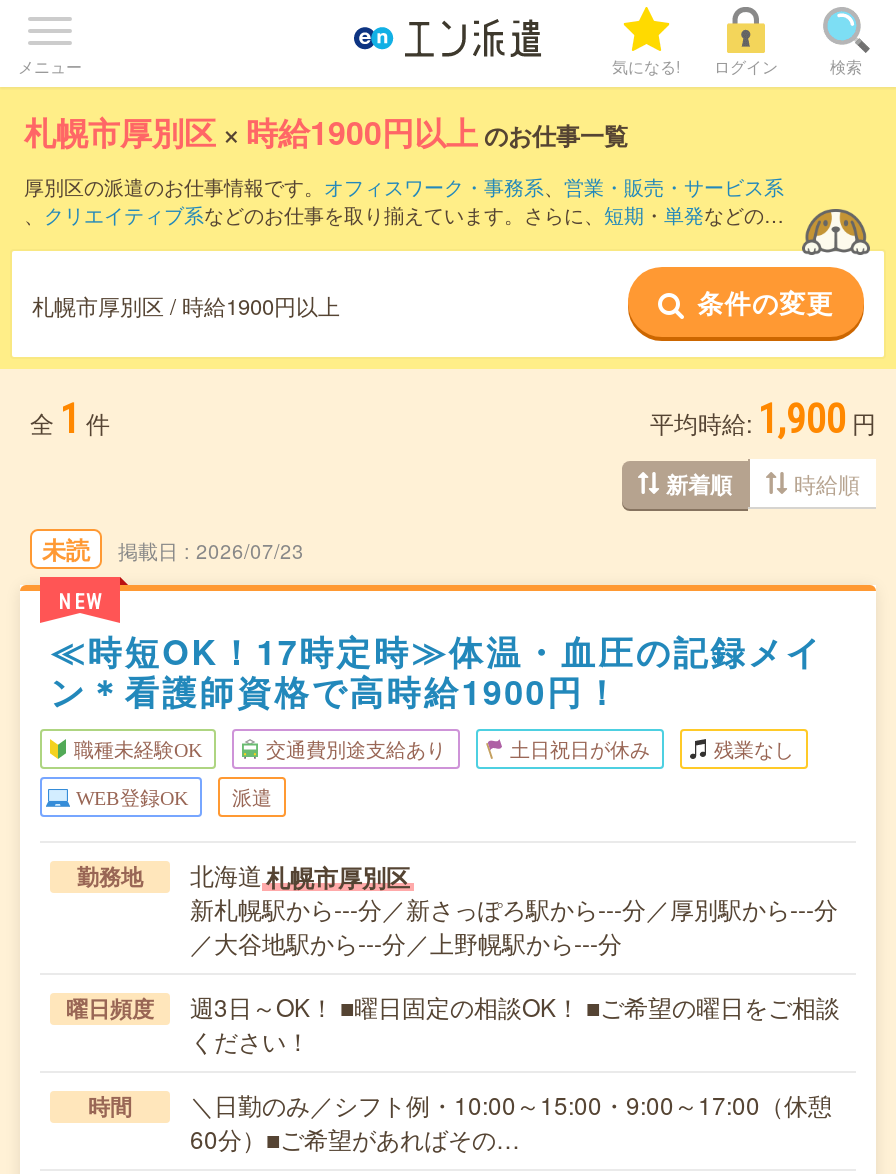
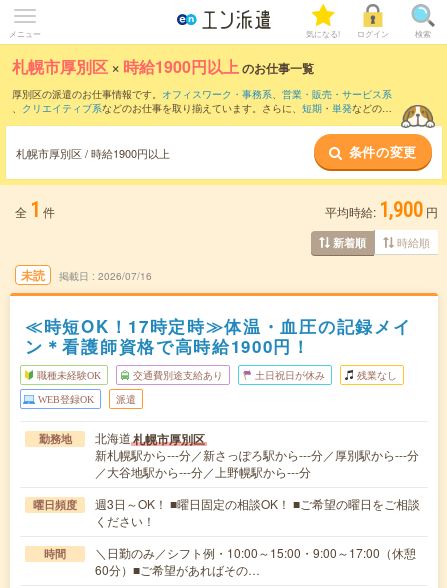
- 2026/07/23
+ 2026/07/16

- NEW
